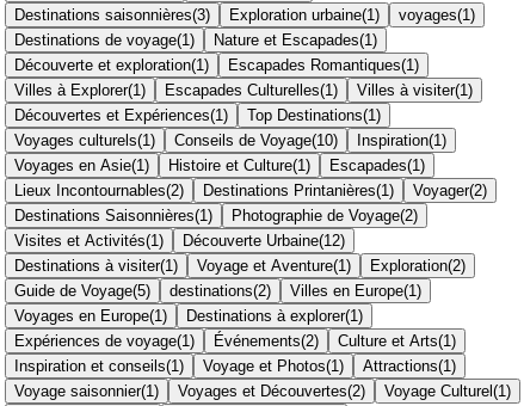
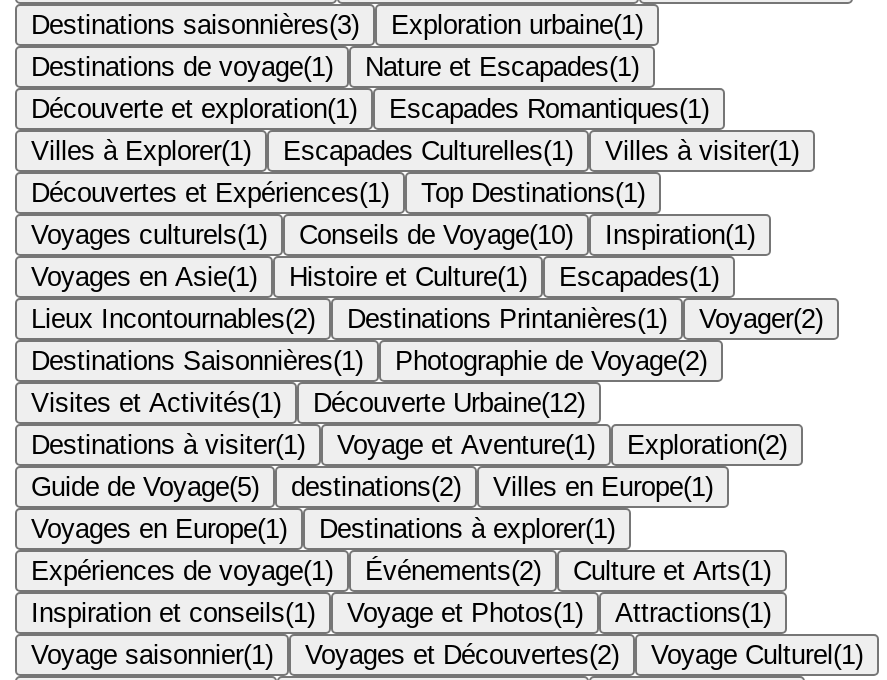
- voyages(1)
